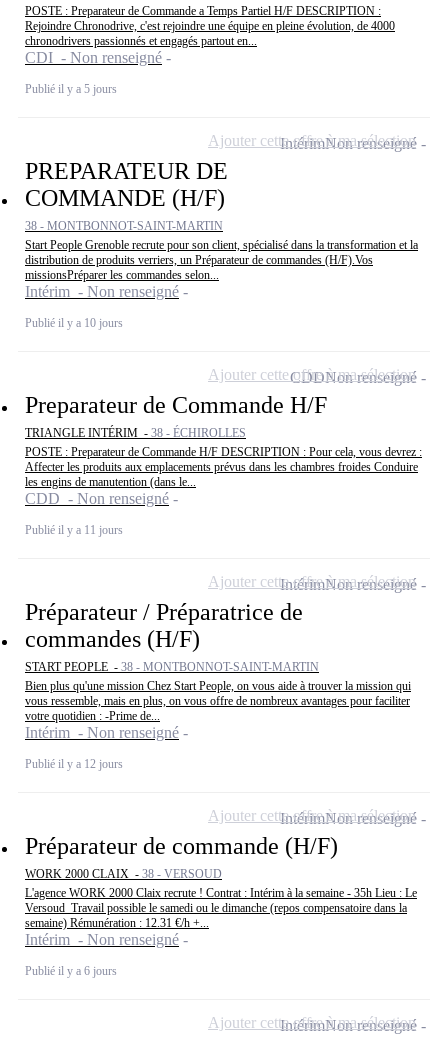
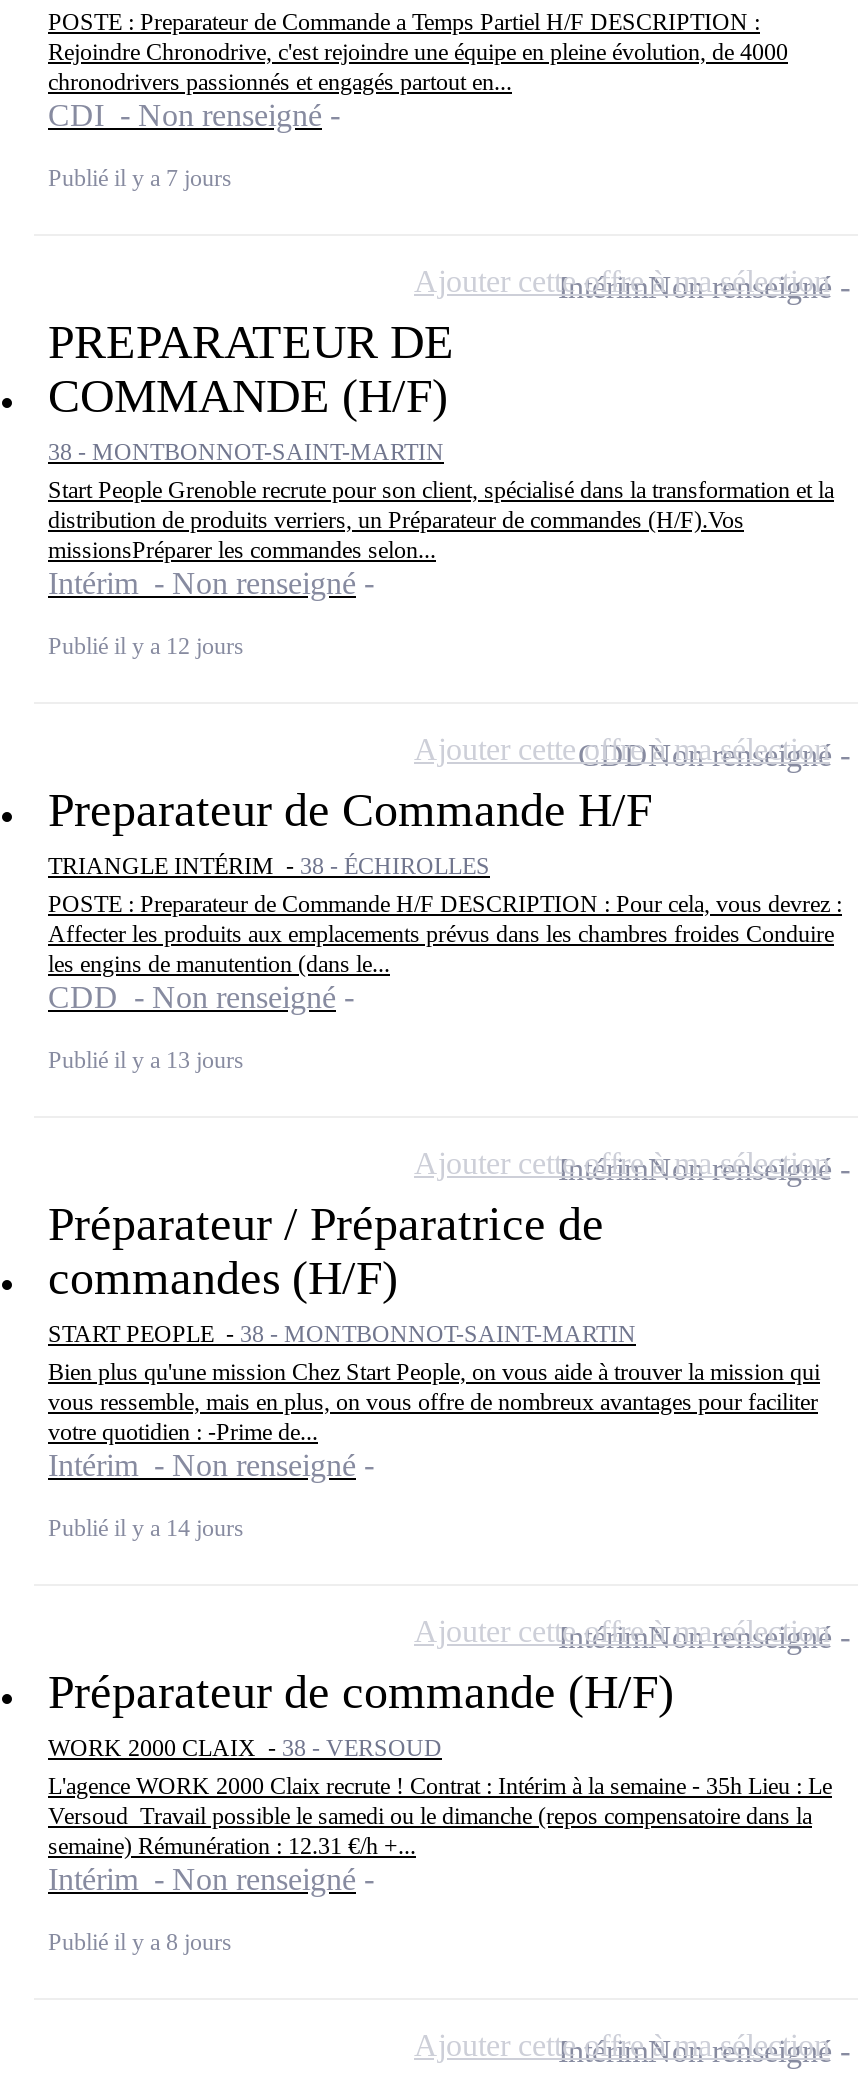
- Publié il y a 5 jours
+ Publié il y a 7 jours

- Publié il y a 10 jours

- Publié il y a 11 jours
+ Publié il y a 13 jours

+ Publié il y a 14 jours

moved up: Publié il y a 12 jours

- Publié il y a 6 jours
+ Publié il y a 8 jours
